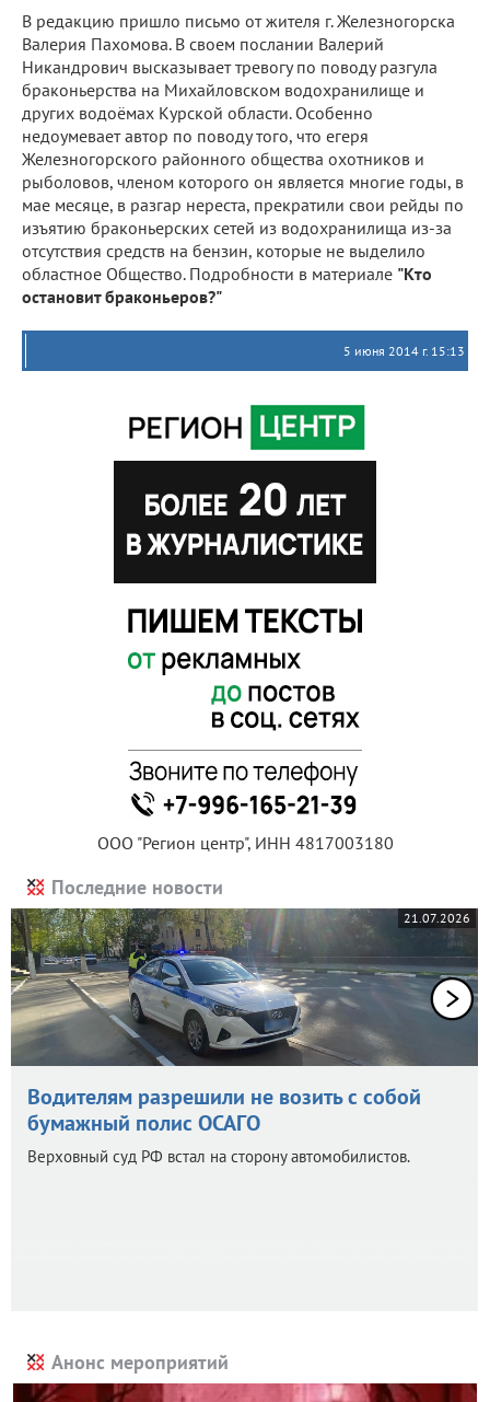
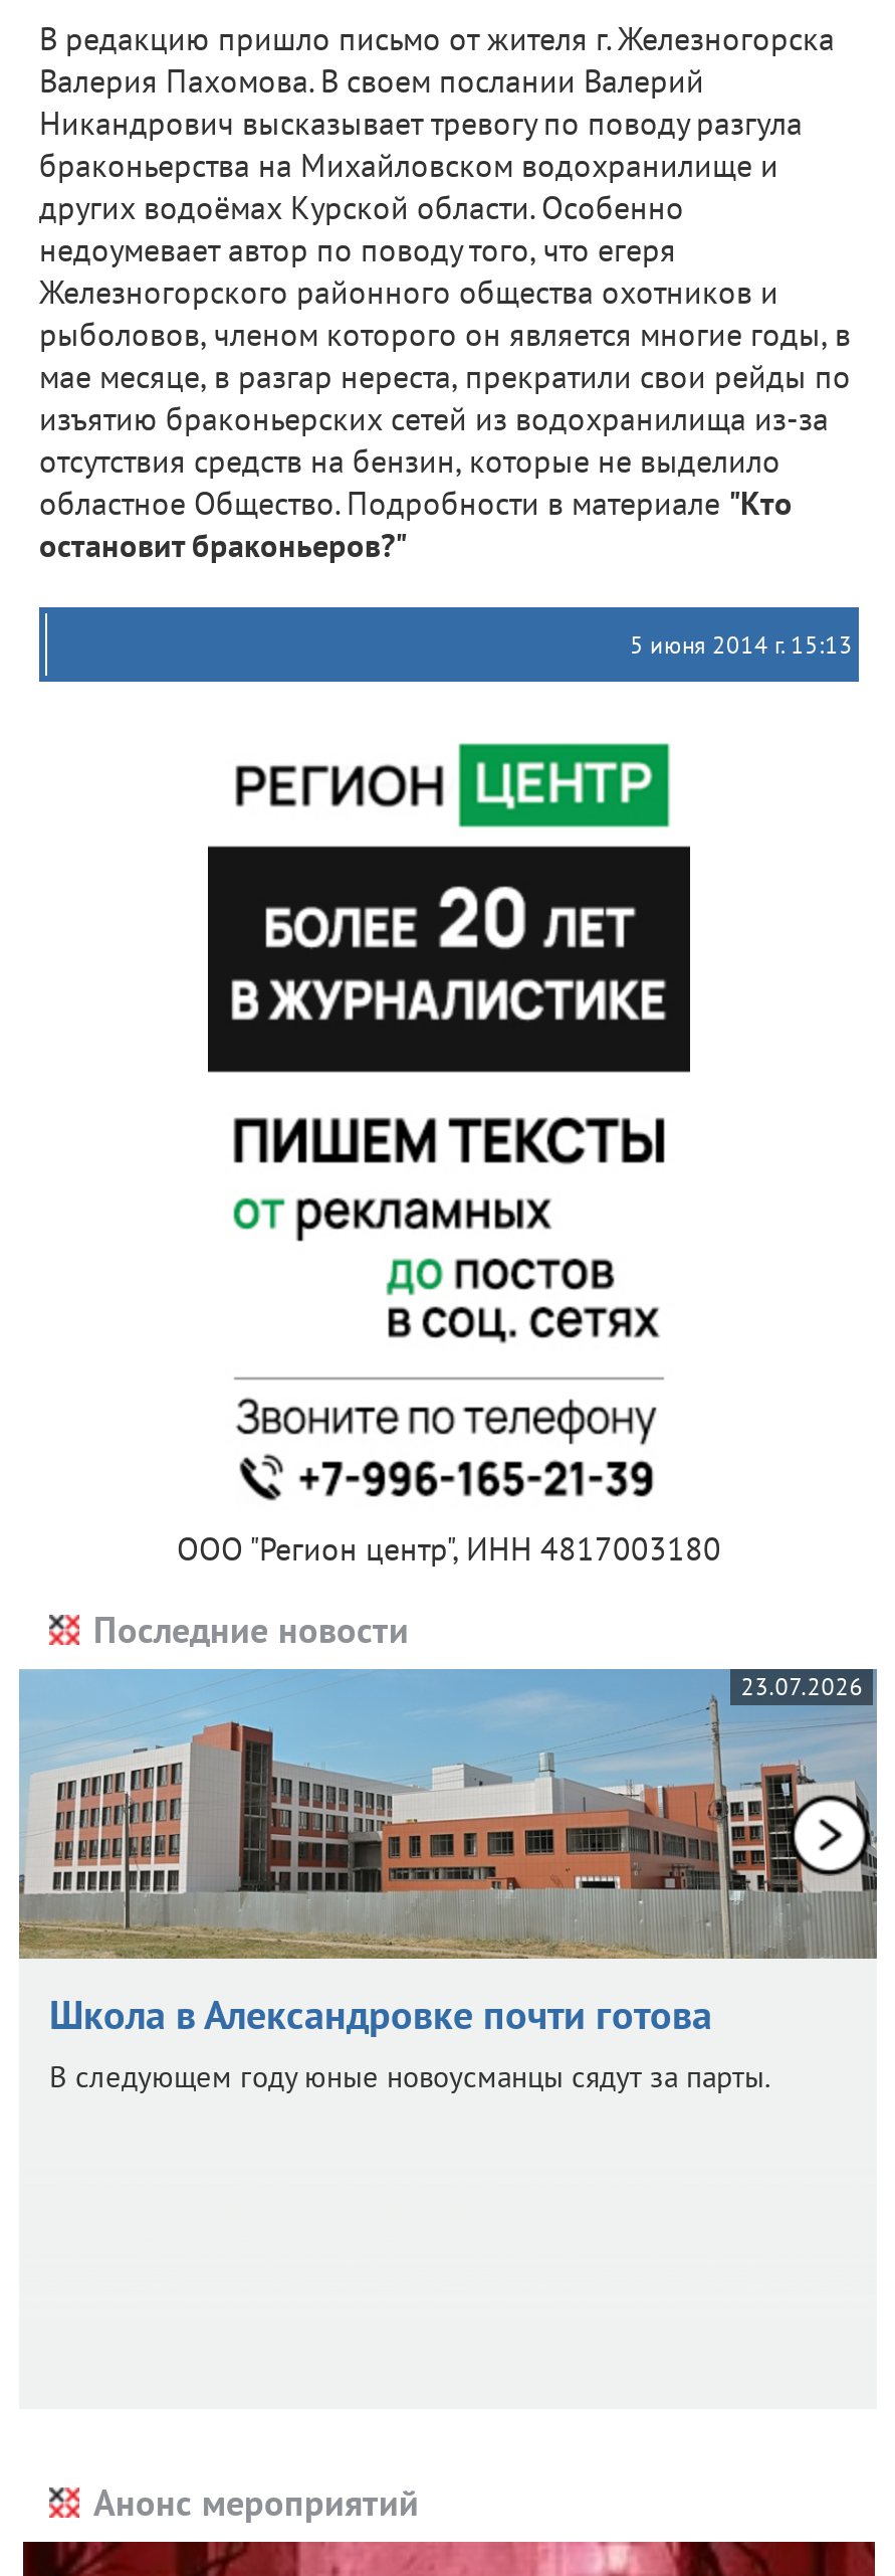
- [image]
- 21.07.2026
+ [image]
+ 23.07.2026

- Водителям разрешили не возить с собой
- бумажный полис ОСАГО
- Верховный суд РФ встал на сторону автомобилистов.
+ Школа в Александровке почти готова
+ В следующем году юные новоусманцы сядут за парты.
